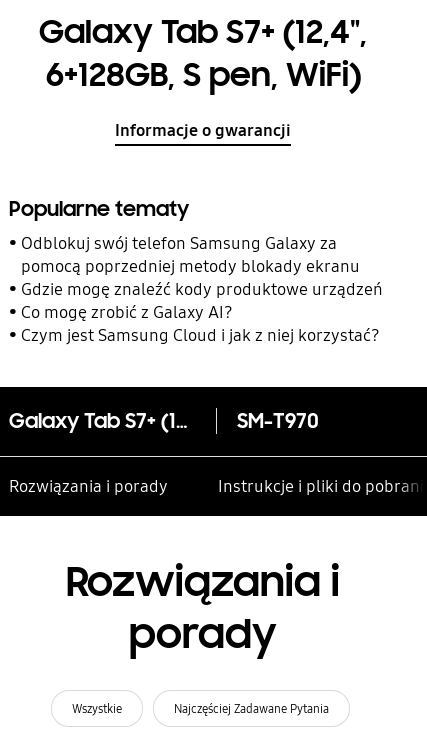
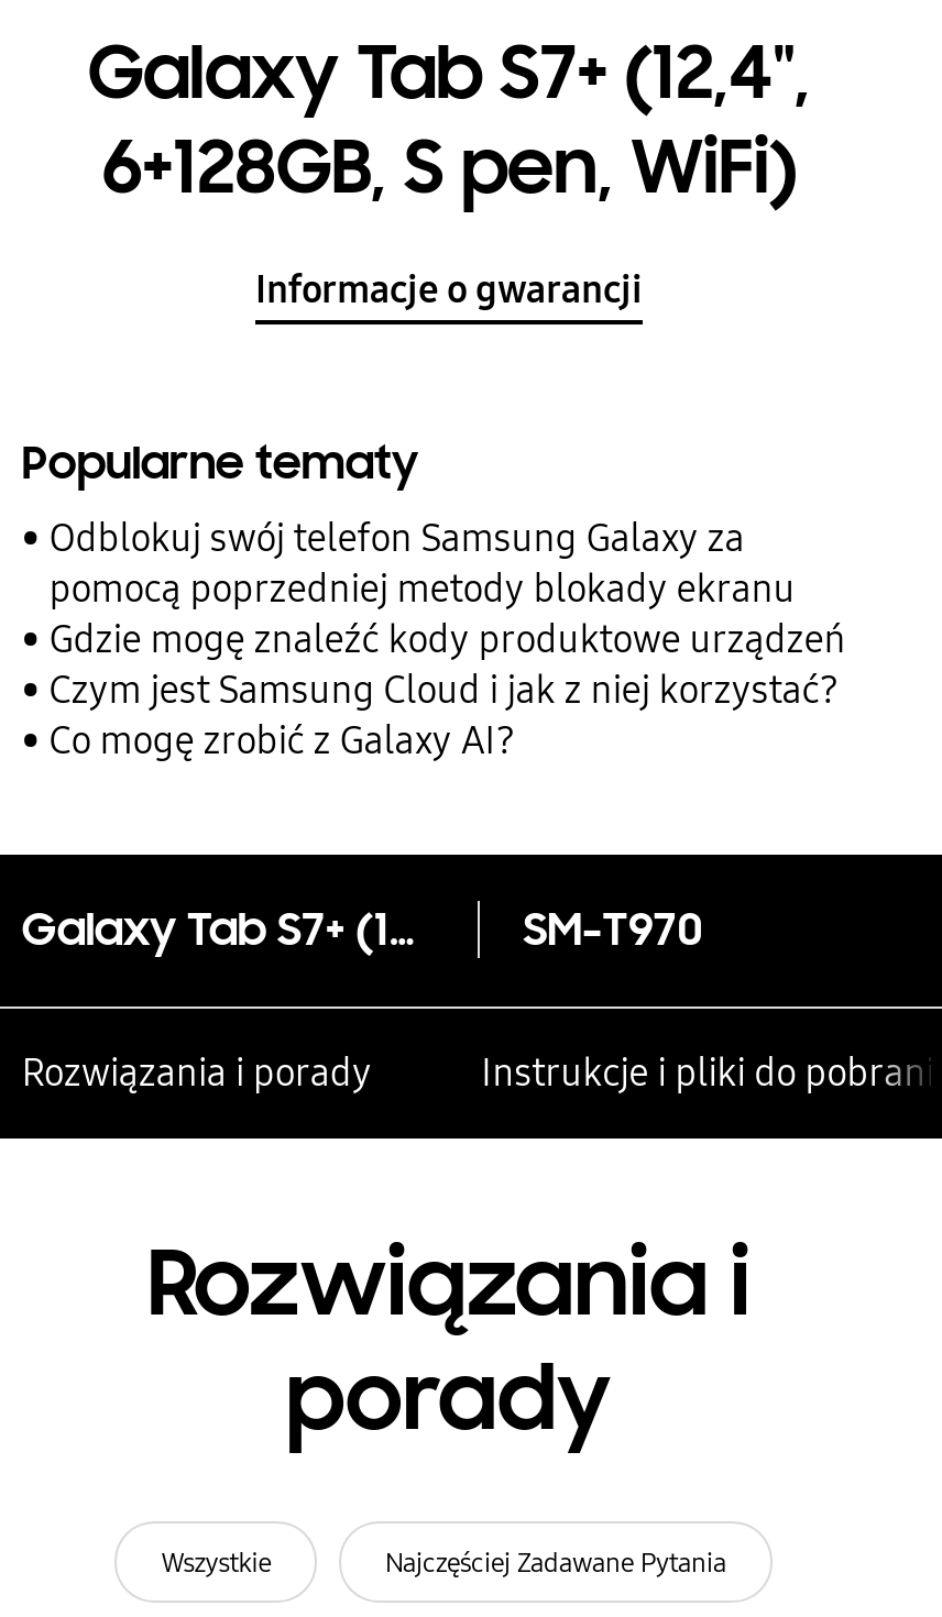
moved down: Co mogę zrobić z Galaxy AI?

moved up: Czym jest Samsung Cloud i jak z niej korzystać?
